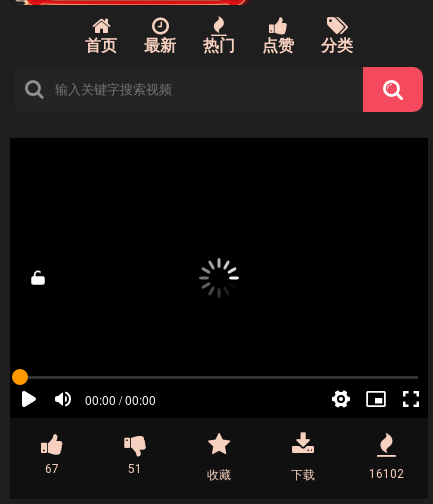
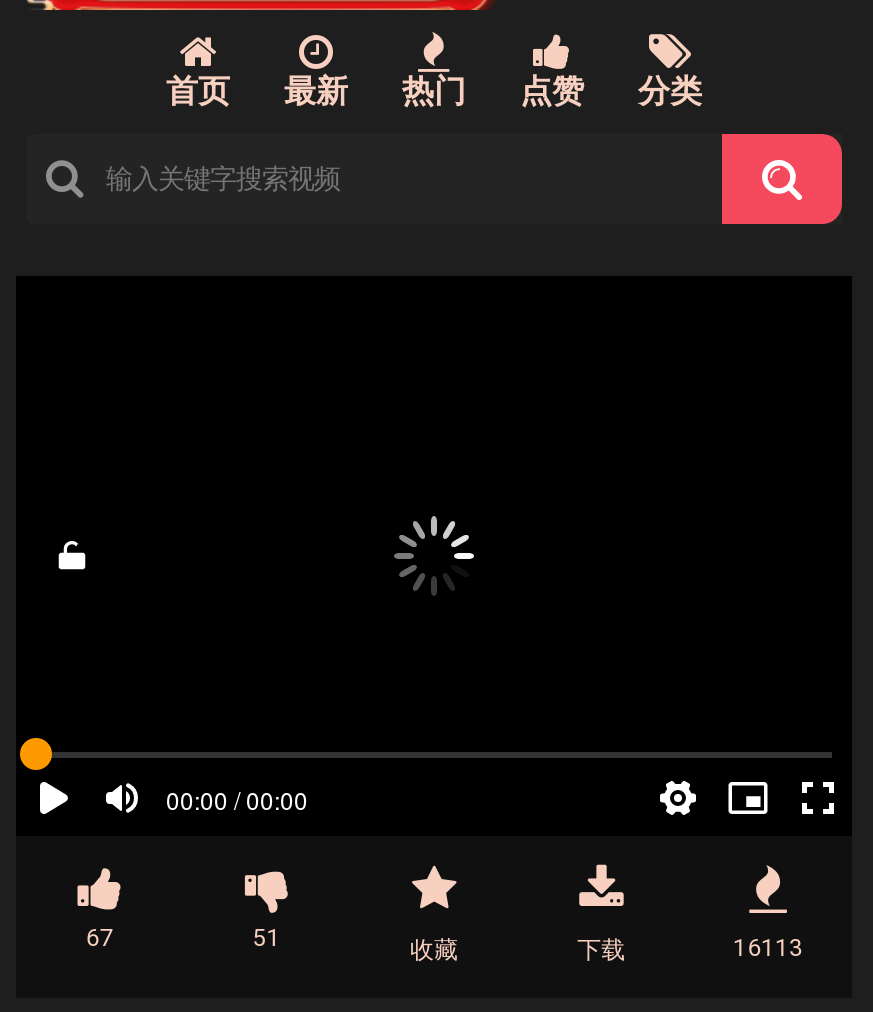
- 16102
+ 16113
